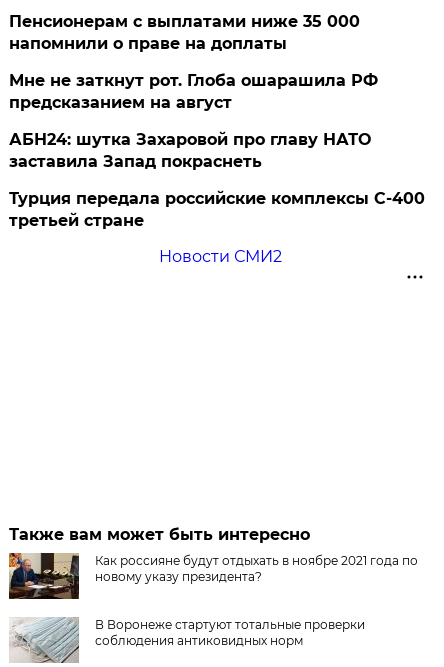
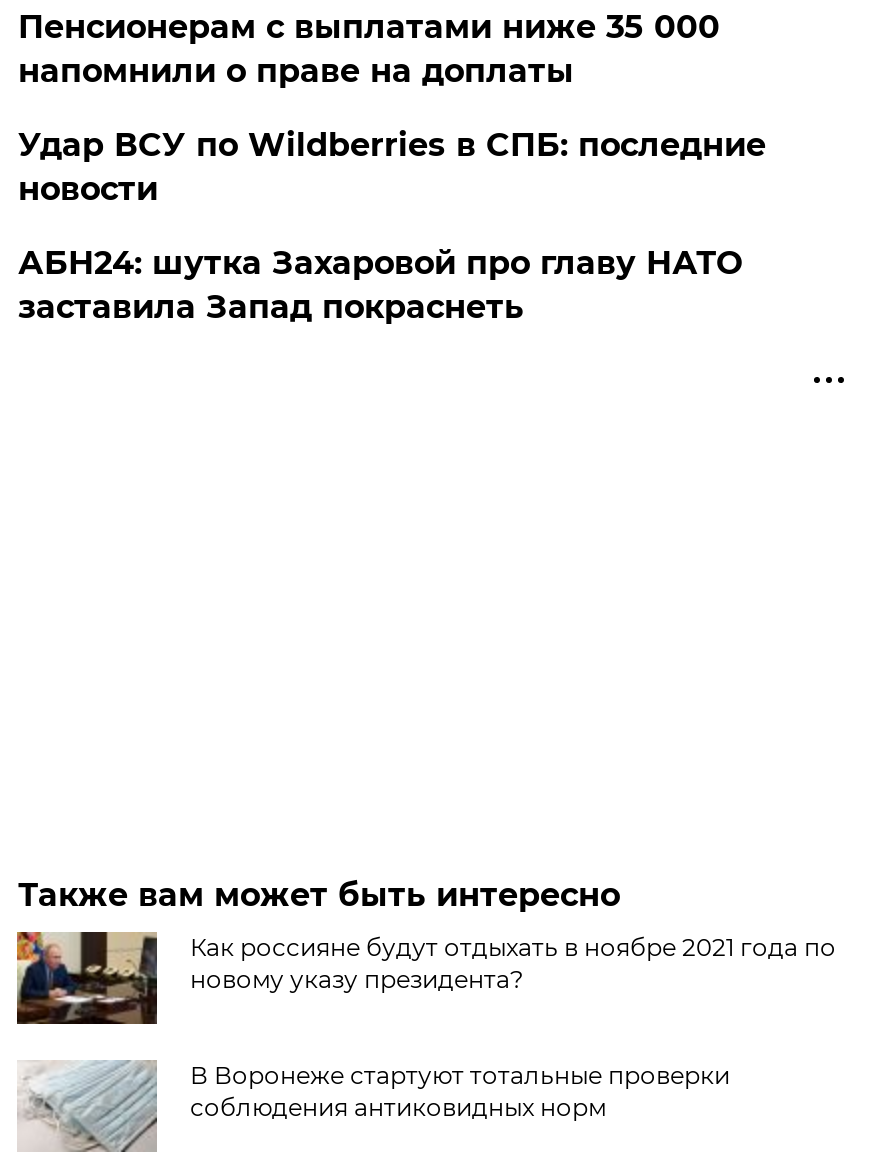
- Мне не заткнут рот. Глоба ошарашила РФ
- предсказанием на август
+ Удар ВСУ по Wildberries в СПБ: последние
+ новости

- Турция передала российские комплексы С-400
- третьей стране
- Новости СМИ2
